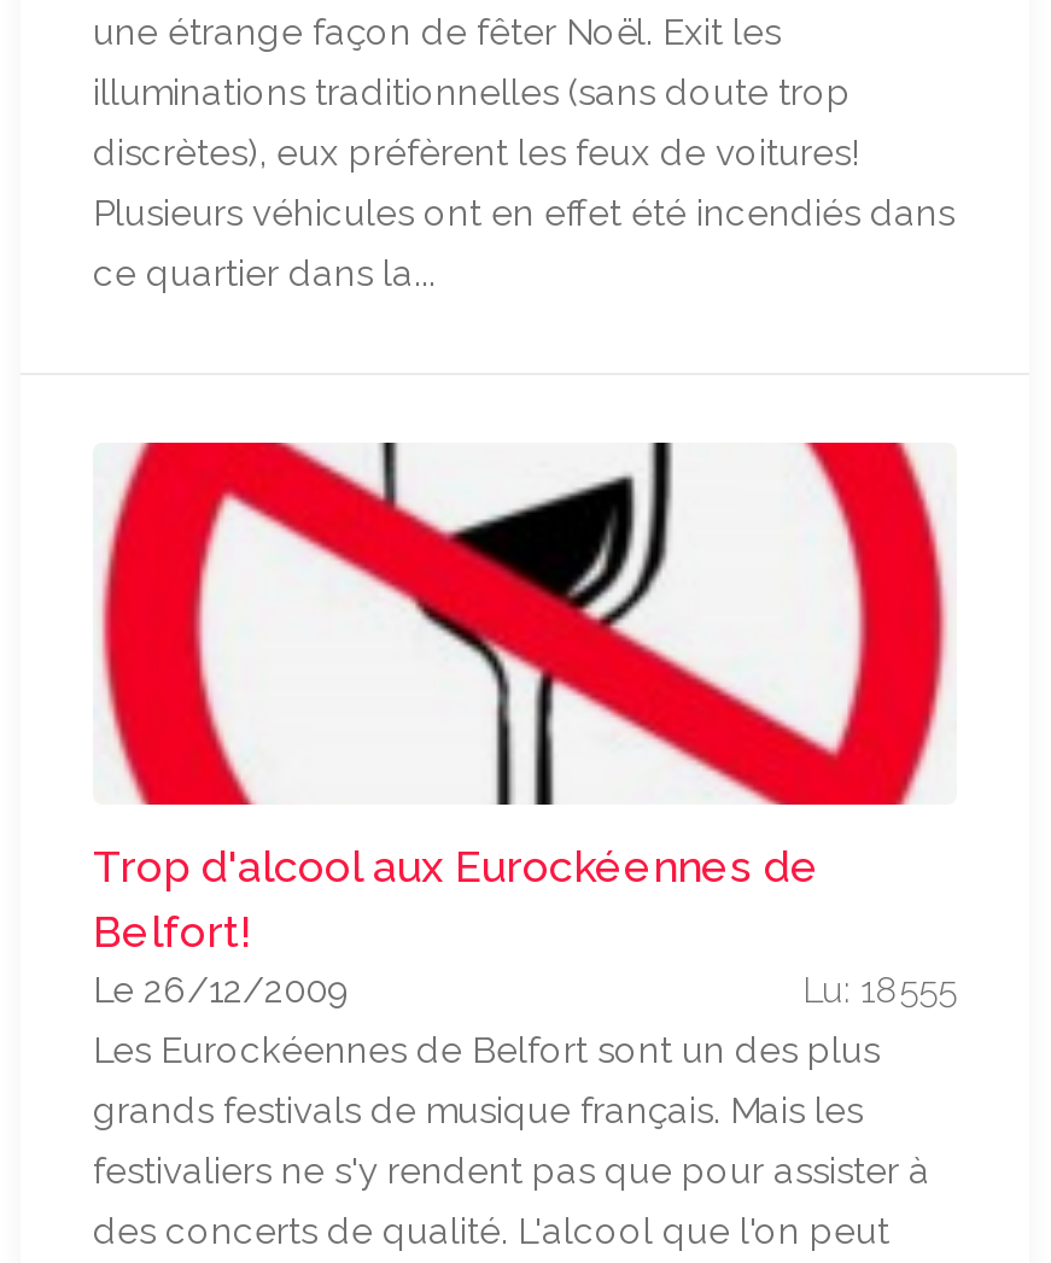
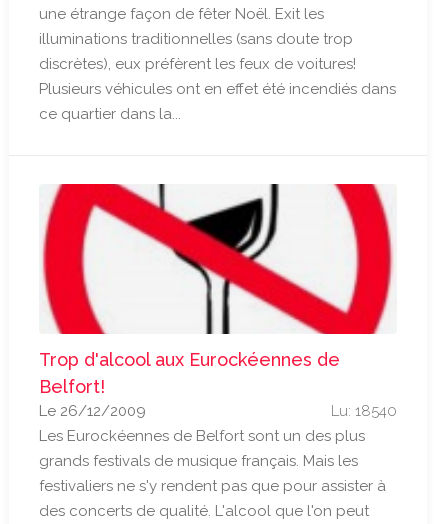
- Lu: 18555
+ Lu: 18540
